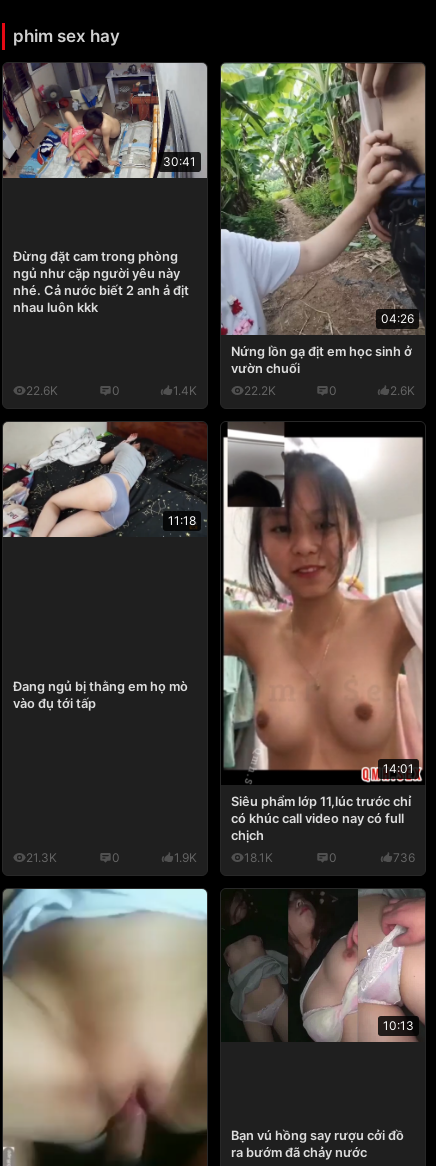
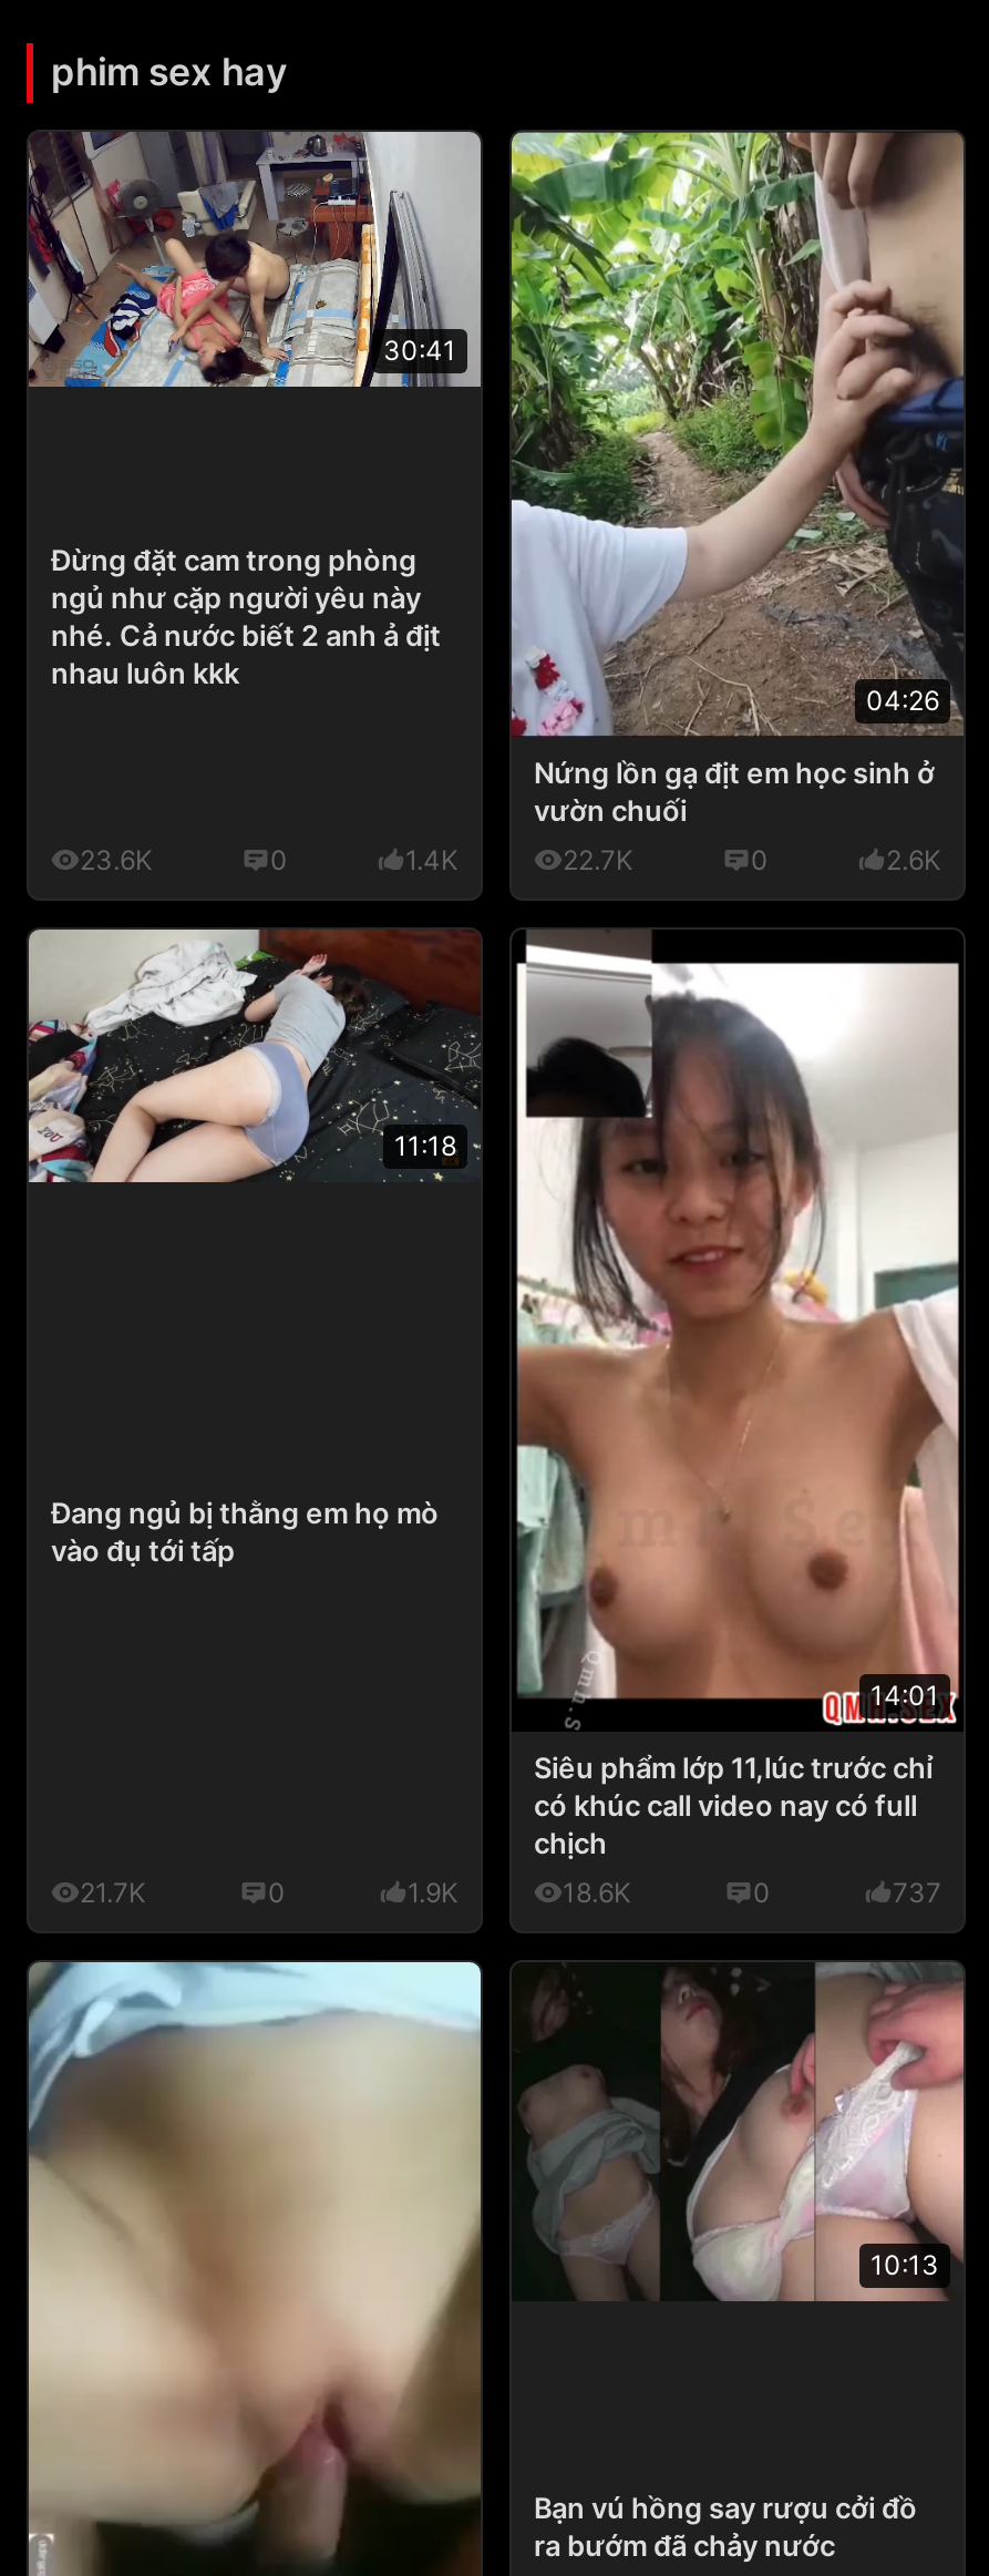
- 22.6K
+ 23.6K

- 22.2K
+ 22.7K

- 21.3K
+ 21.7K

- 18.1K
+ 18.6K

- 736
+ 737
